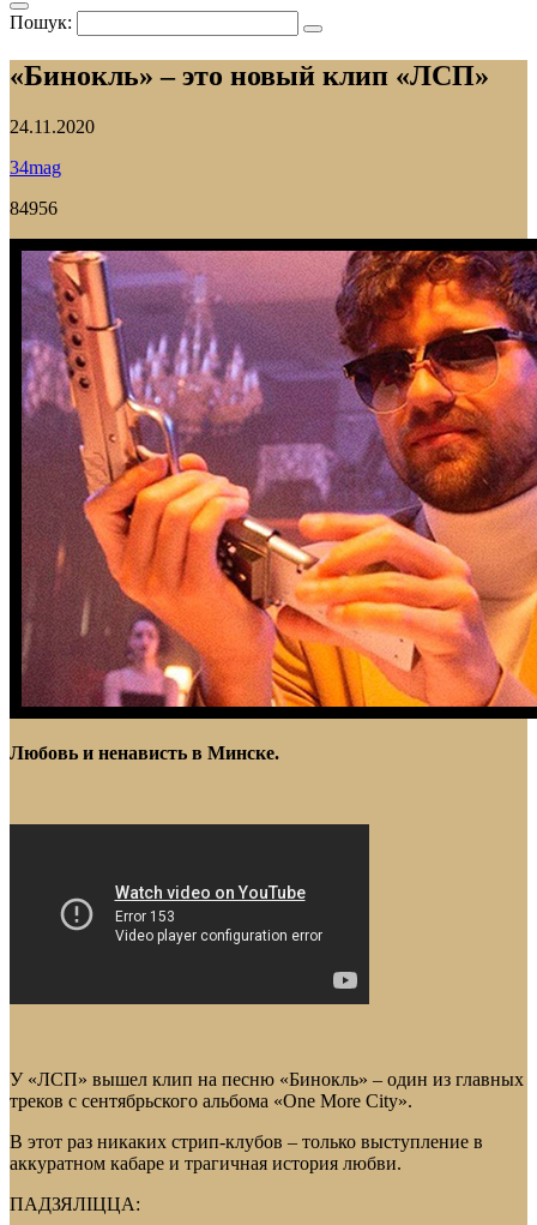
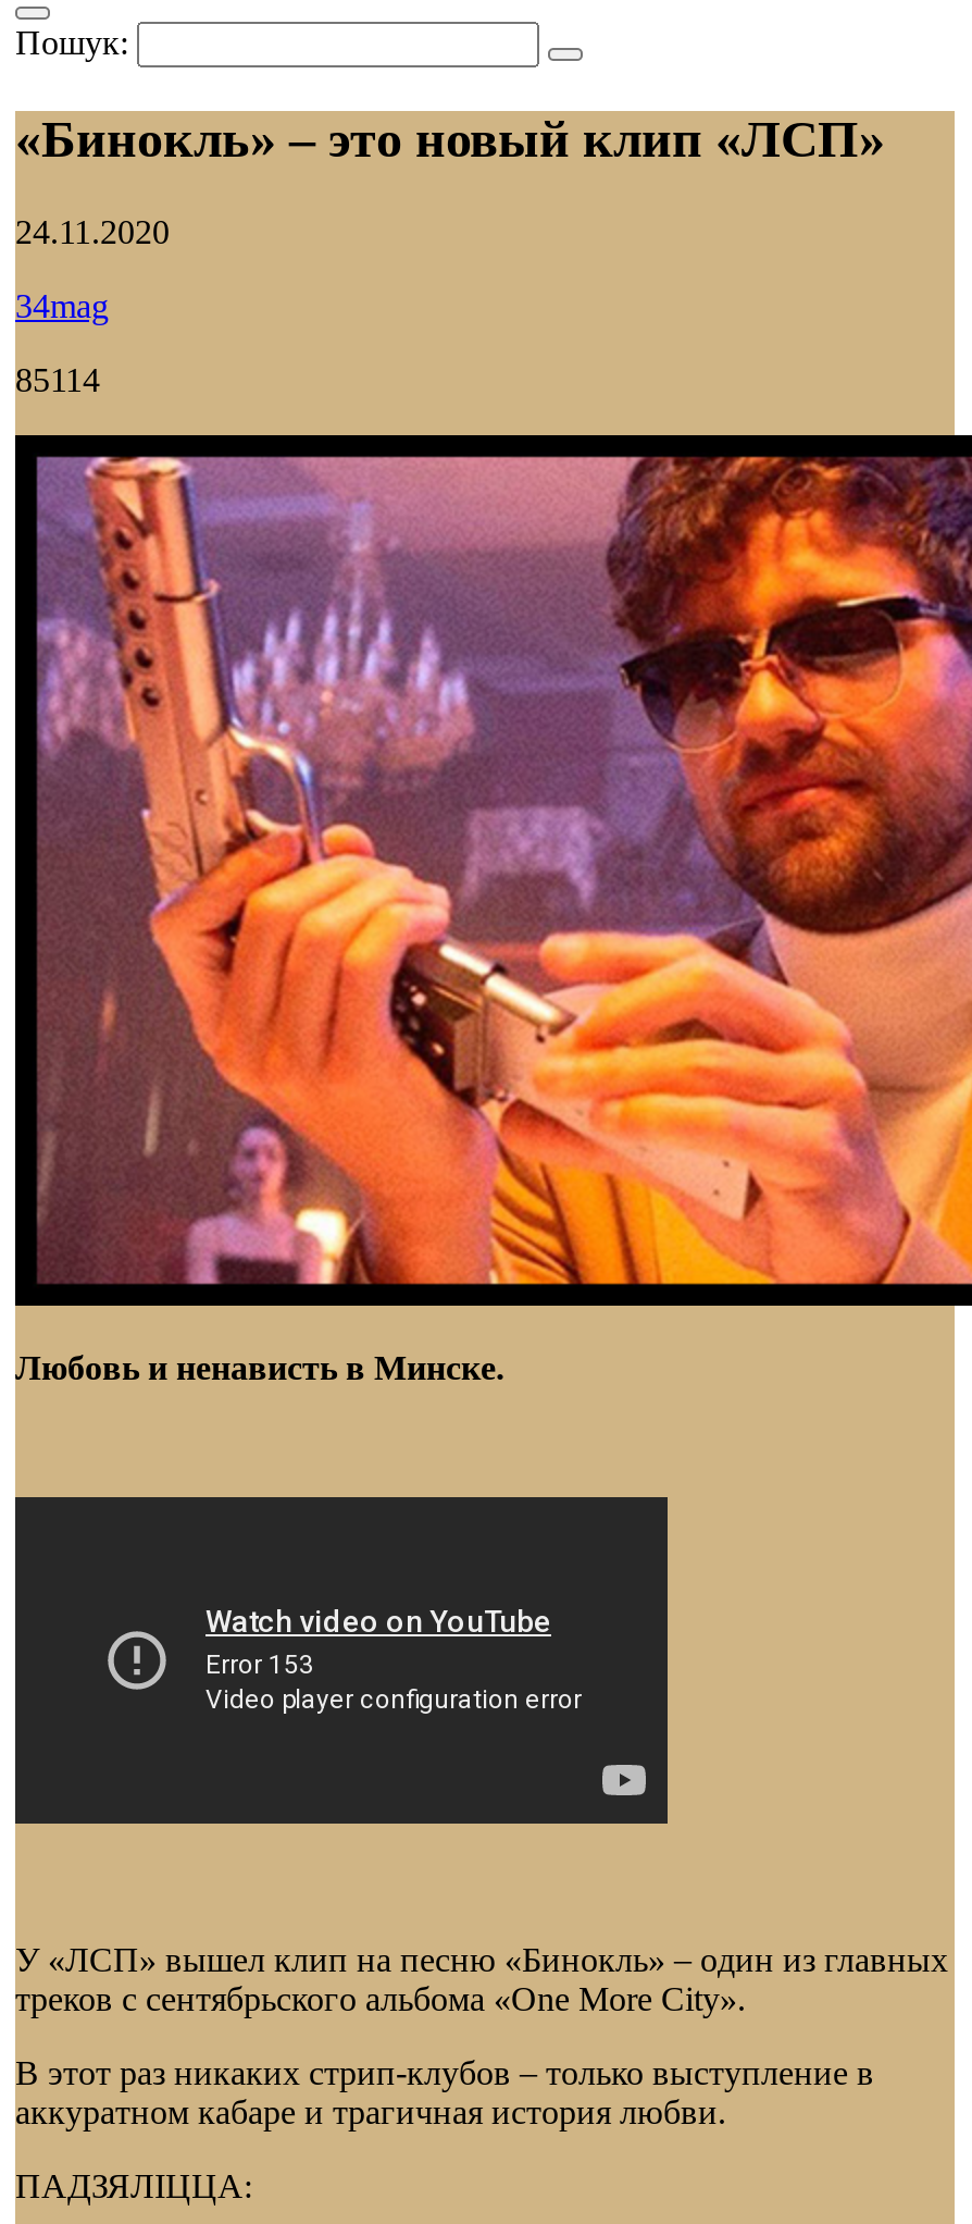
- 84956
+ 85114
